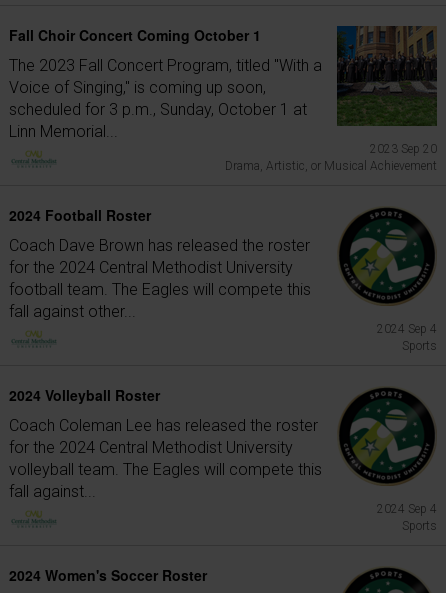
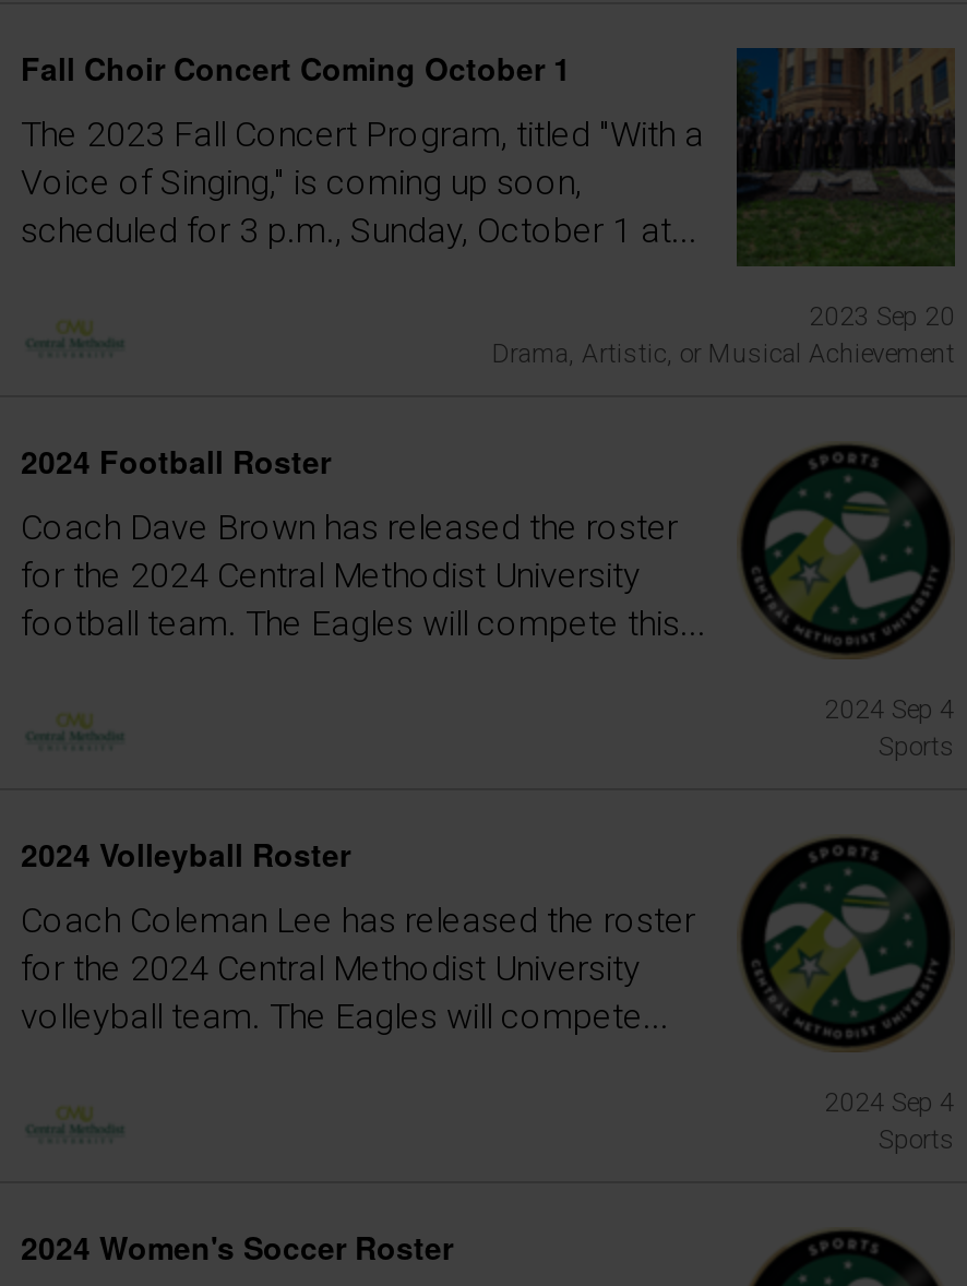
- scheduled for 3 p.m., Sunday, October 1 at
- Linn Memorial...
+ scheduled for 3 p.m., Sunday, October 1 at...

- football team. The Eagles will compete this
- fall against other...
+ football team. The Eagles will compete this...

- volleyball team. The Eagles will compete this
- fall against...
+ volleyball team. The Eagles will compete...
